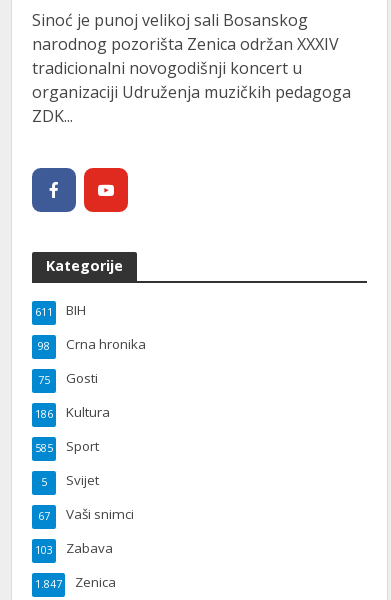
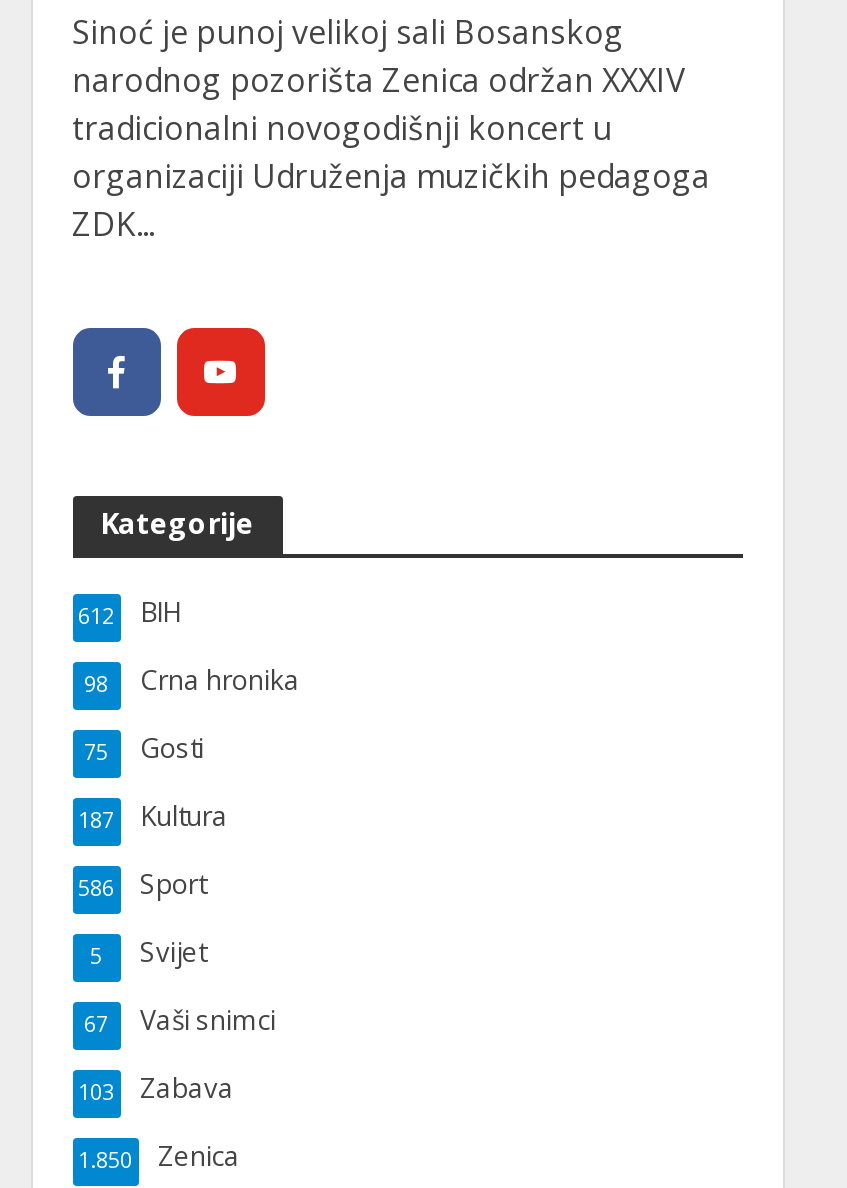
- 611 BIH
+ 612 BIH

- 186 Kultura
+ 187 Kultura

- 585 Sport
+ 586 Sport

- 1.847 Zenica
+ 1.850 Zenica
